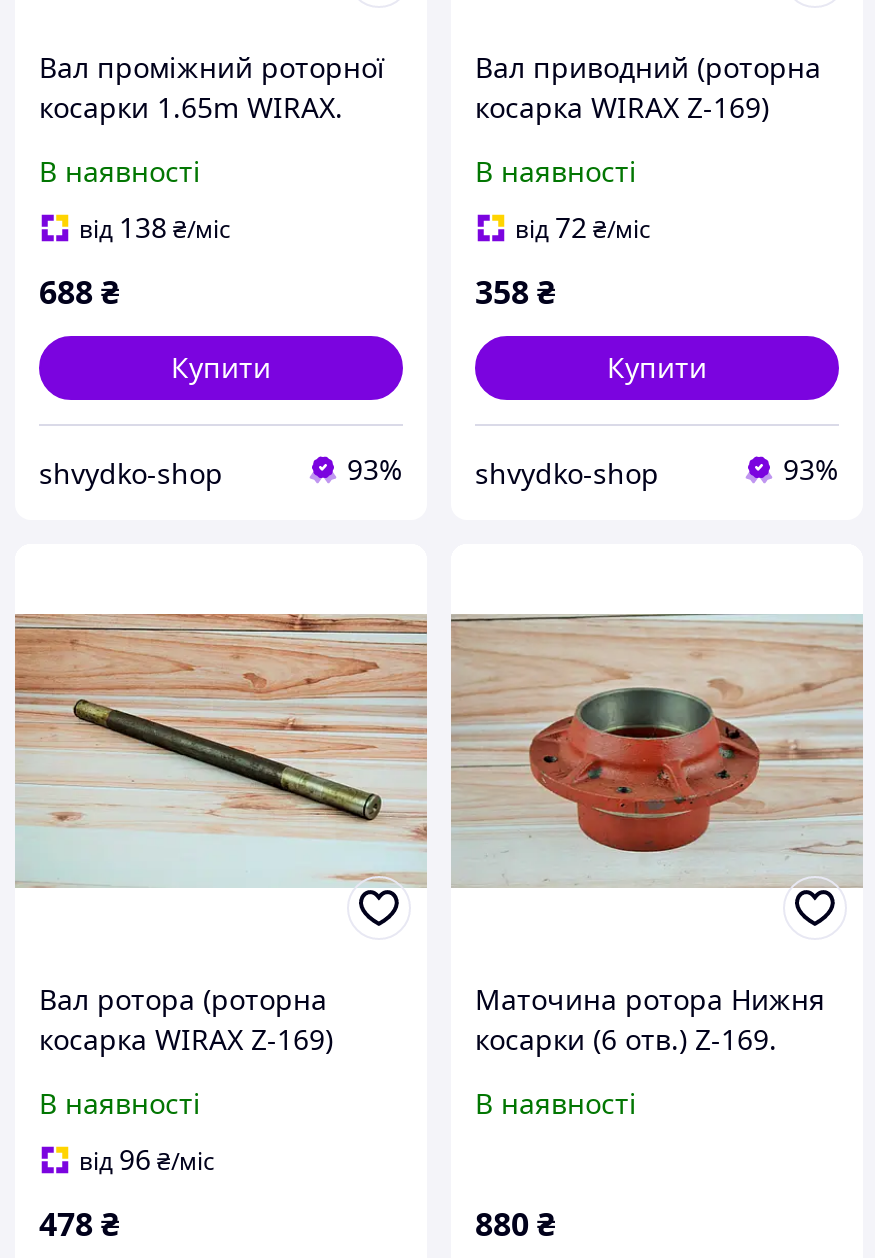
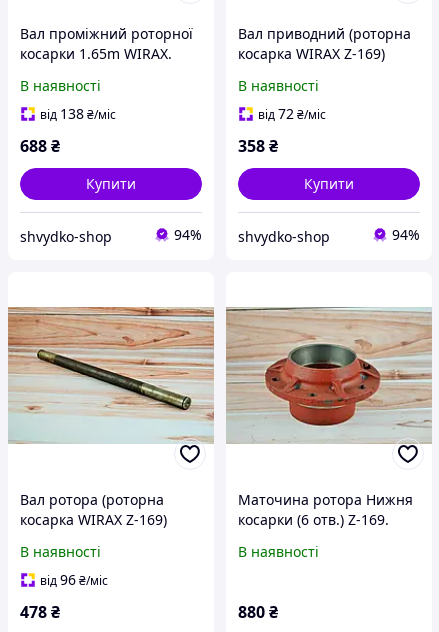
- 93% shvydko-shop
+ 94% shvydko-shop

- 93%
+ 94%
